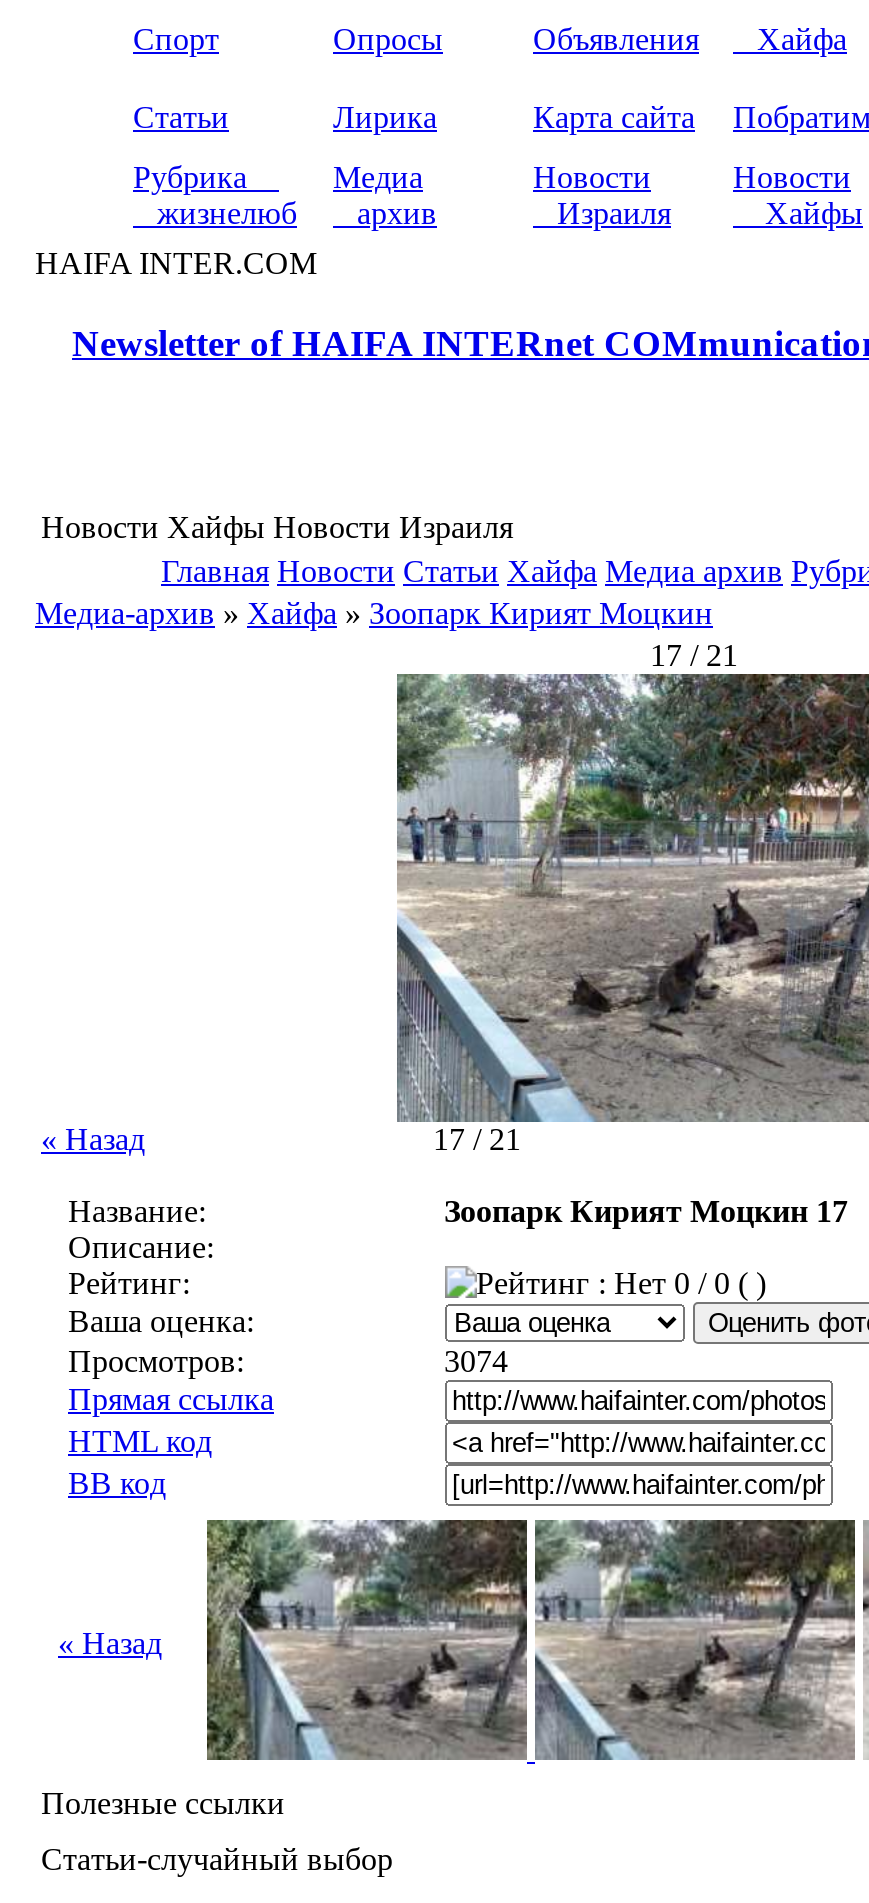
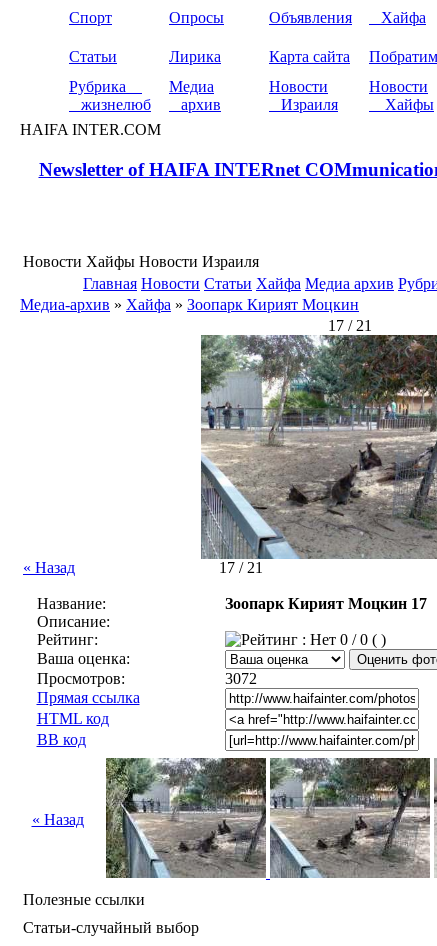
- 3074
+ 3072
